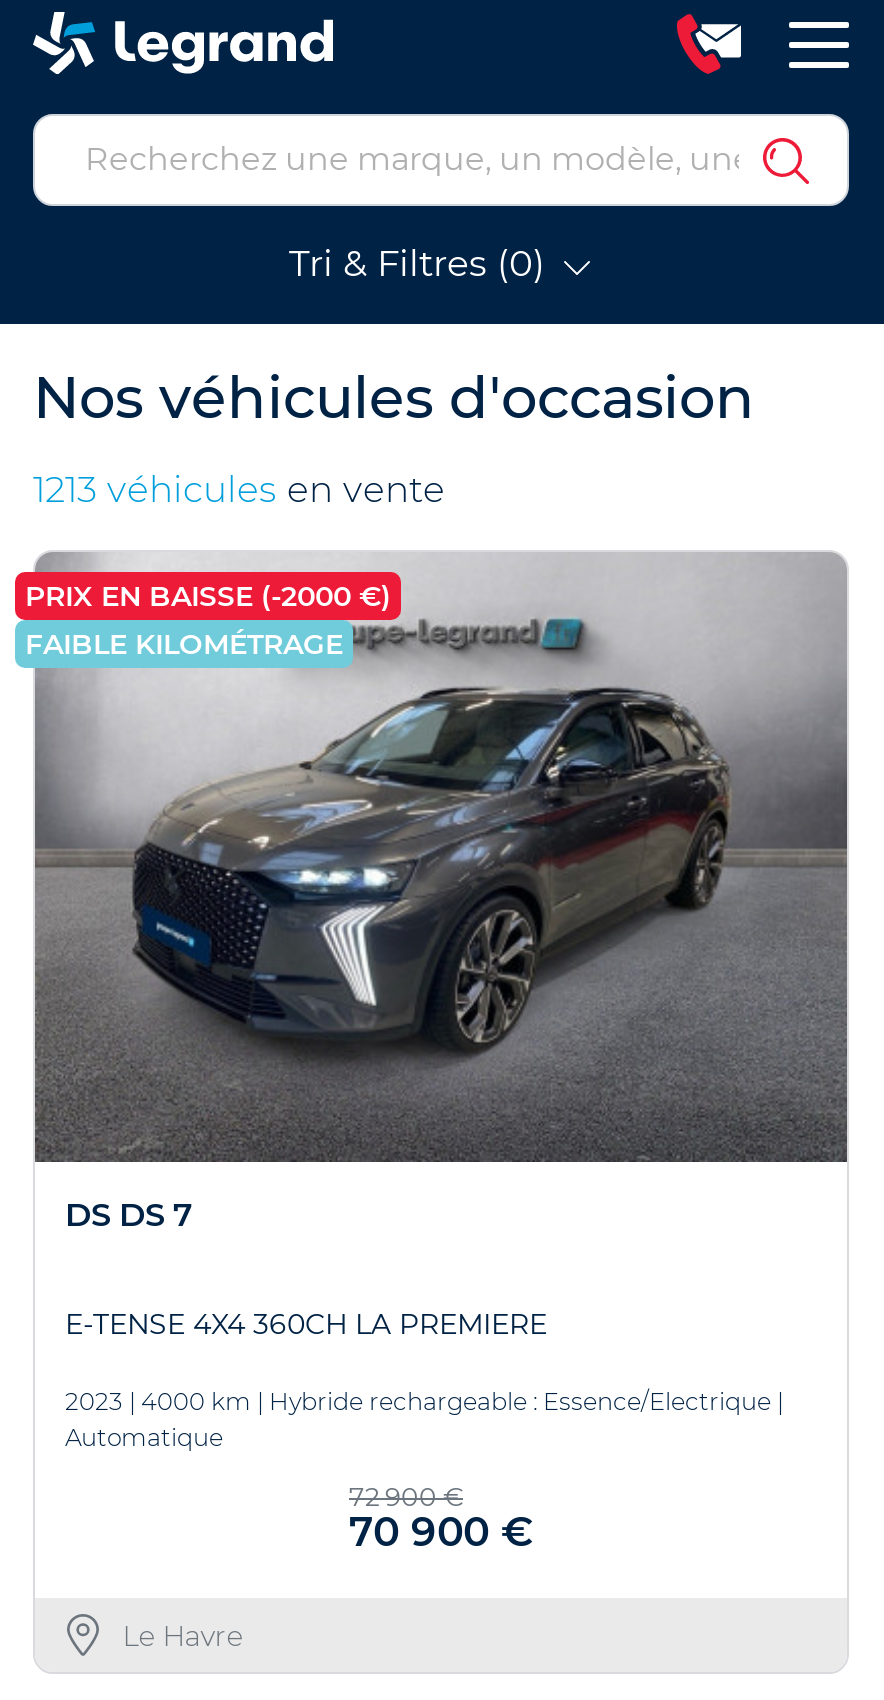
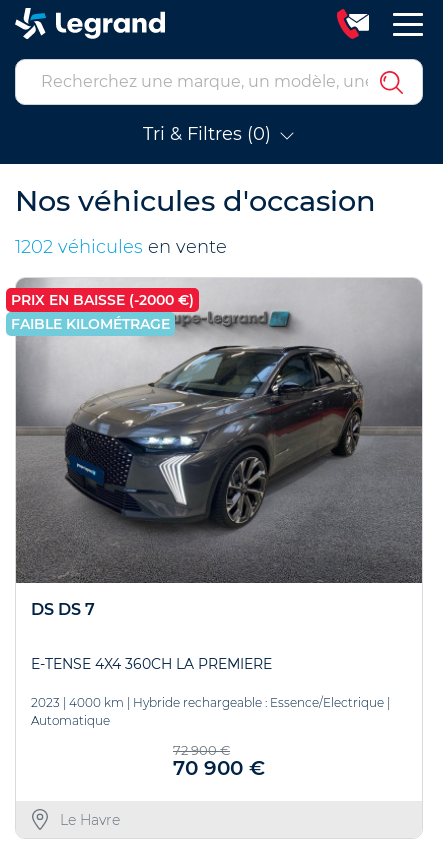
- 1213 véhicules en vente
+ 1202 véhicules en vente
